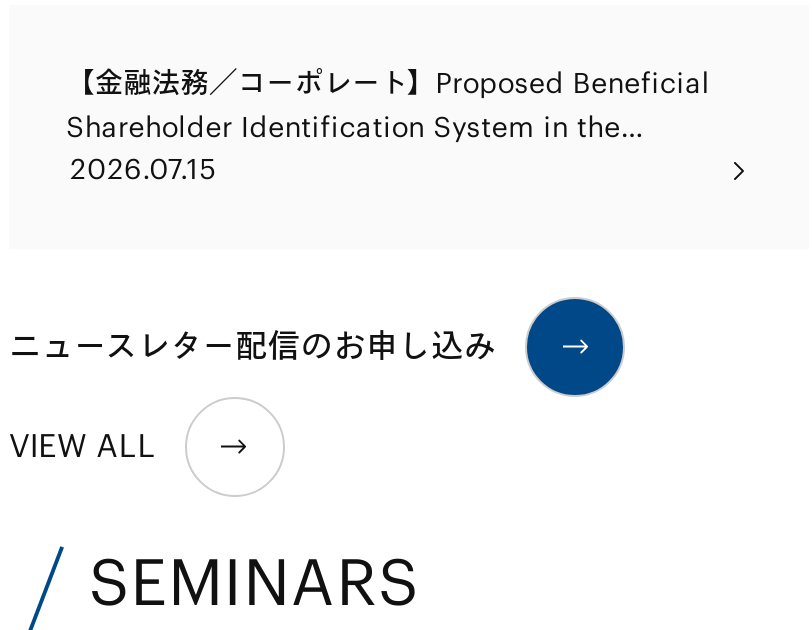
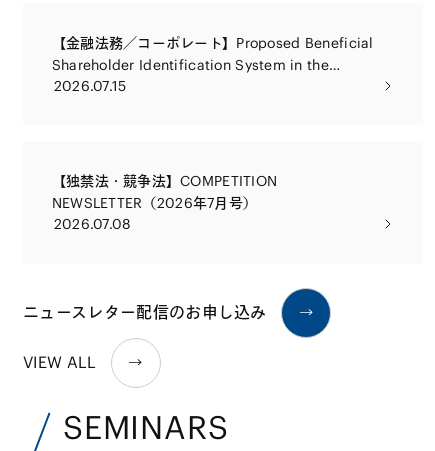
+ 【独禁法・競争法】COMPETITION
+ NEWSLETTER（2026年7月号）
+ 2026.07.08
